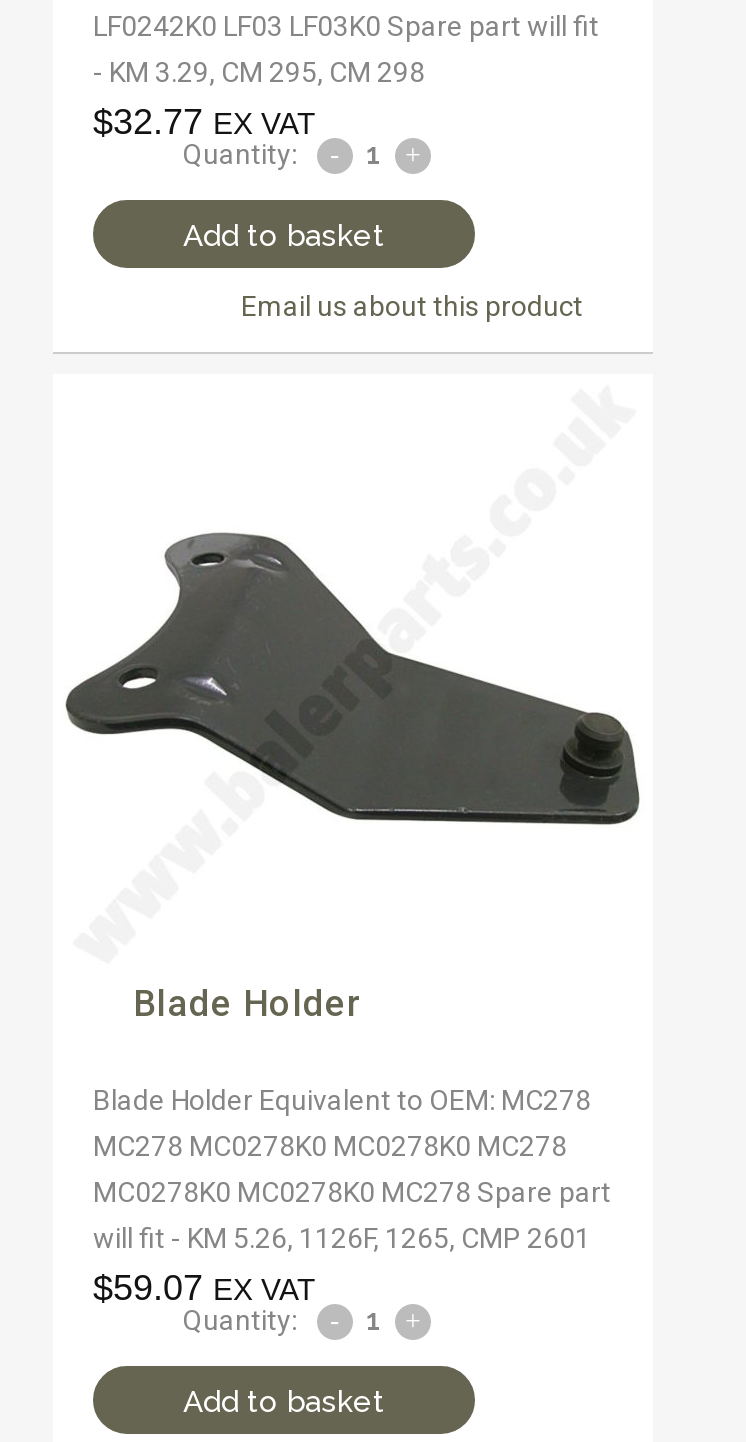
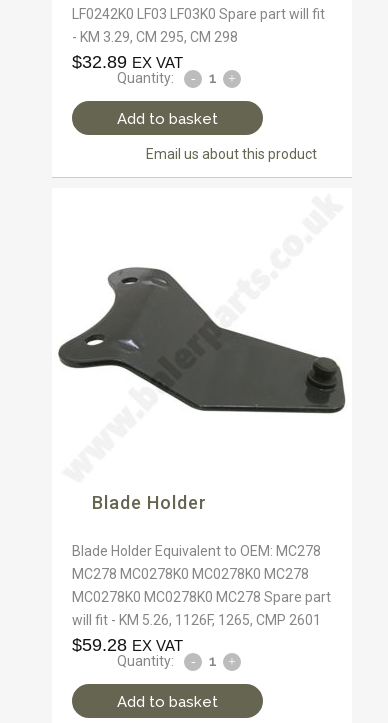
- $32.77 EX VAT
+ $32.89 EX VAT

- $59.07 EX VAT
+ $59.28 EX VAT
